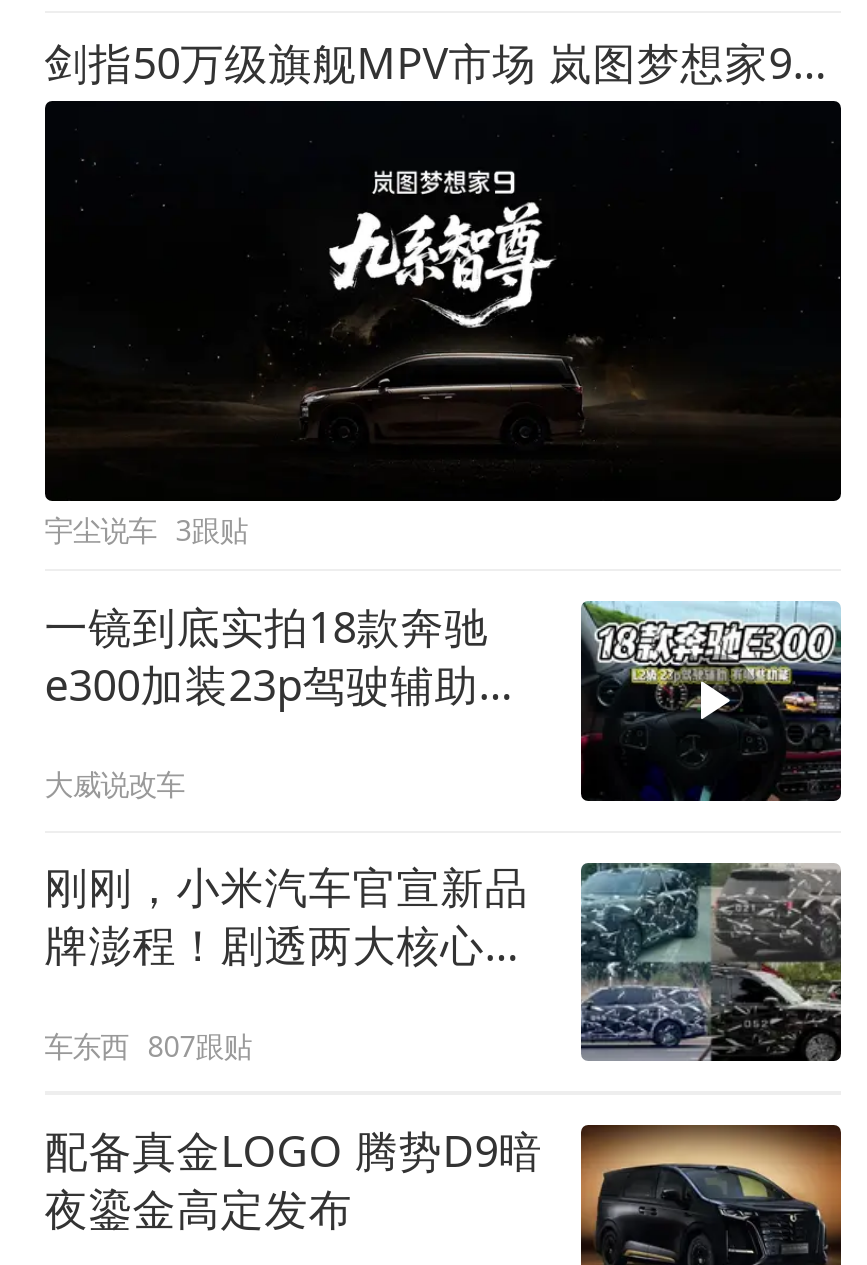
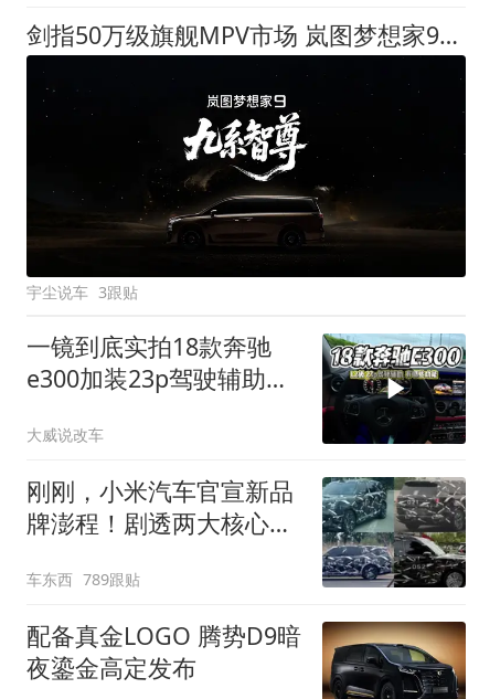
- 车东西 807跟贴
+ 车东西 789跟贴
